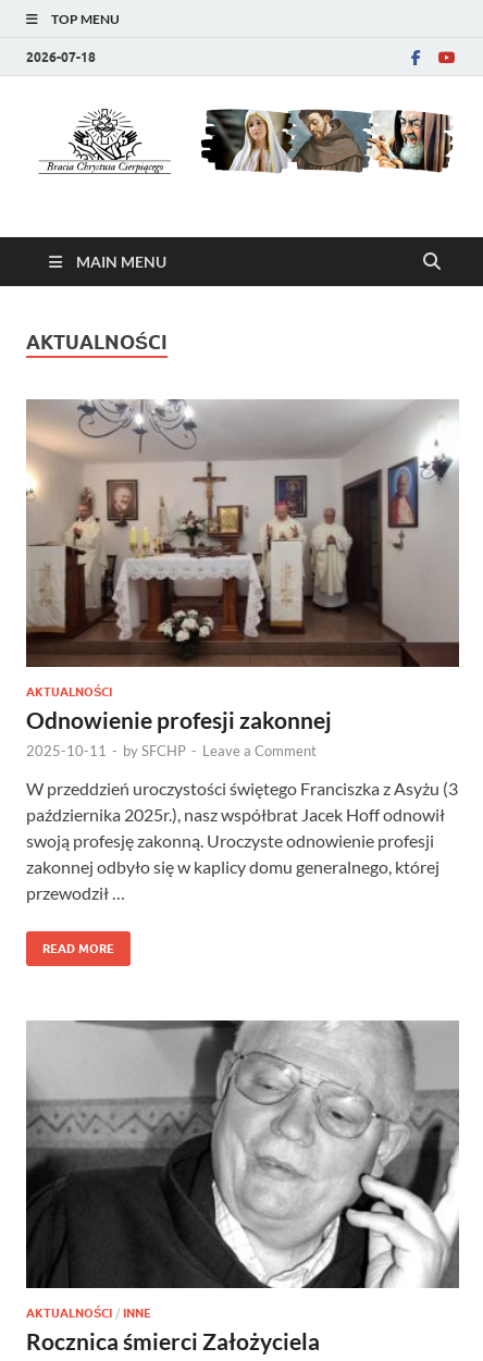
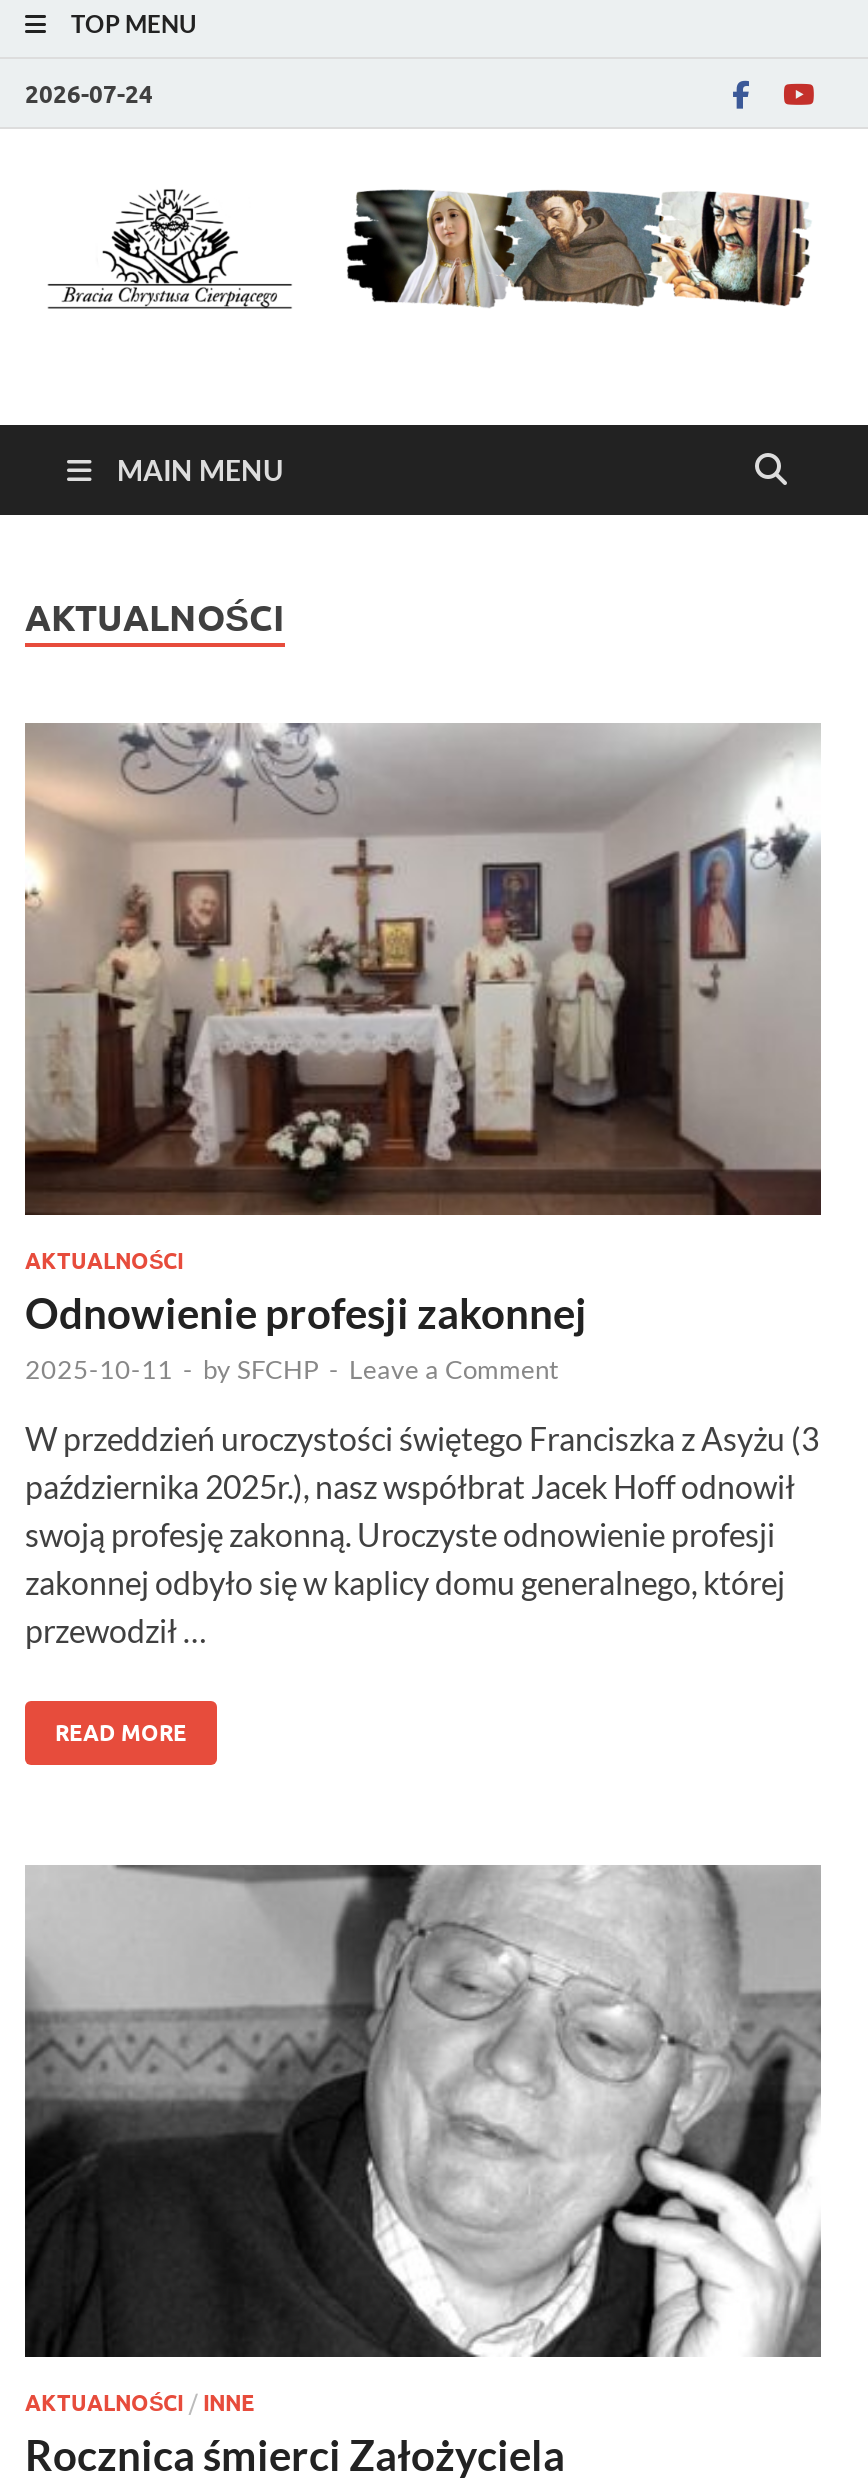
- 2026-07-18
+ 2026-07-24
